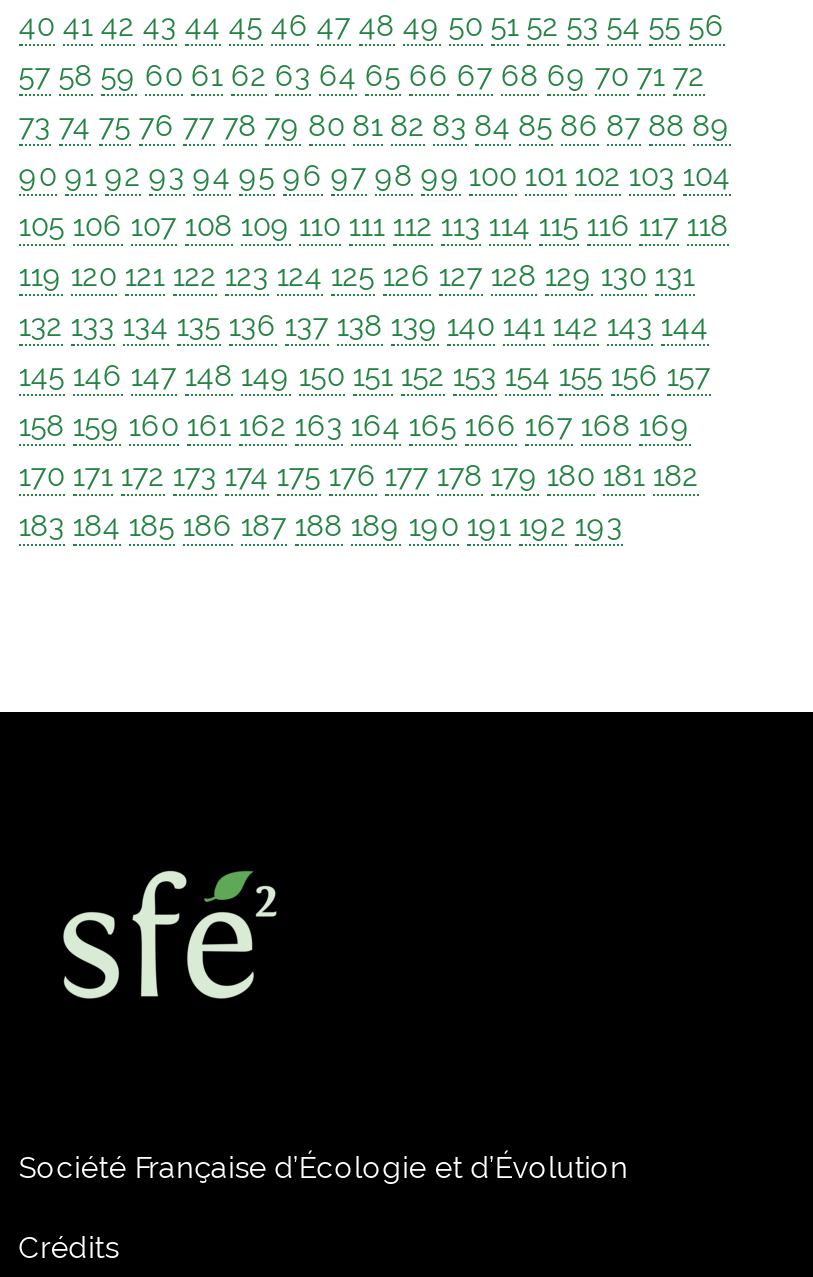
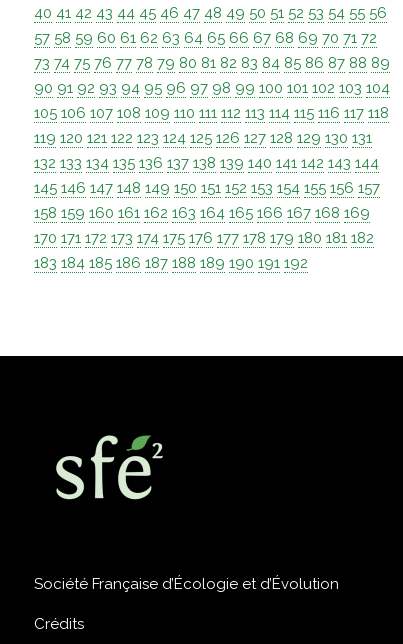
- 183 184 185 186 187 188 189 190 191 192 193
+ 183 184 185 186 187 188 189 190 191 192
